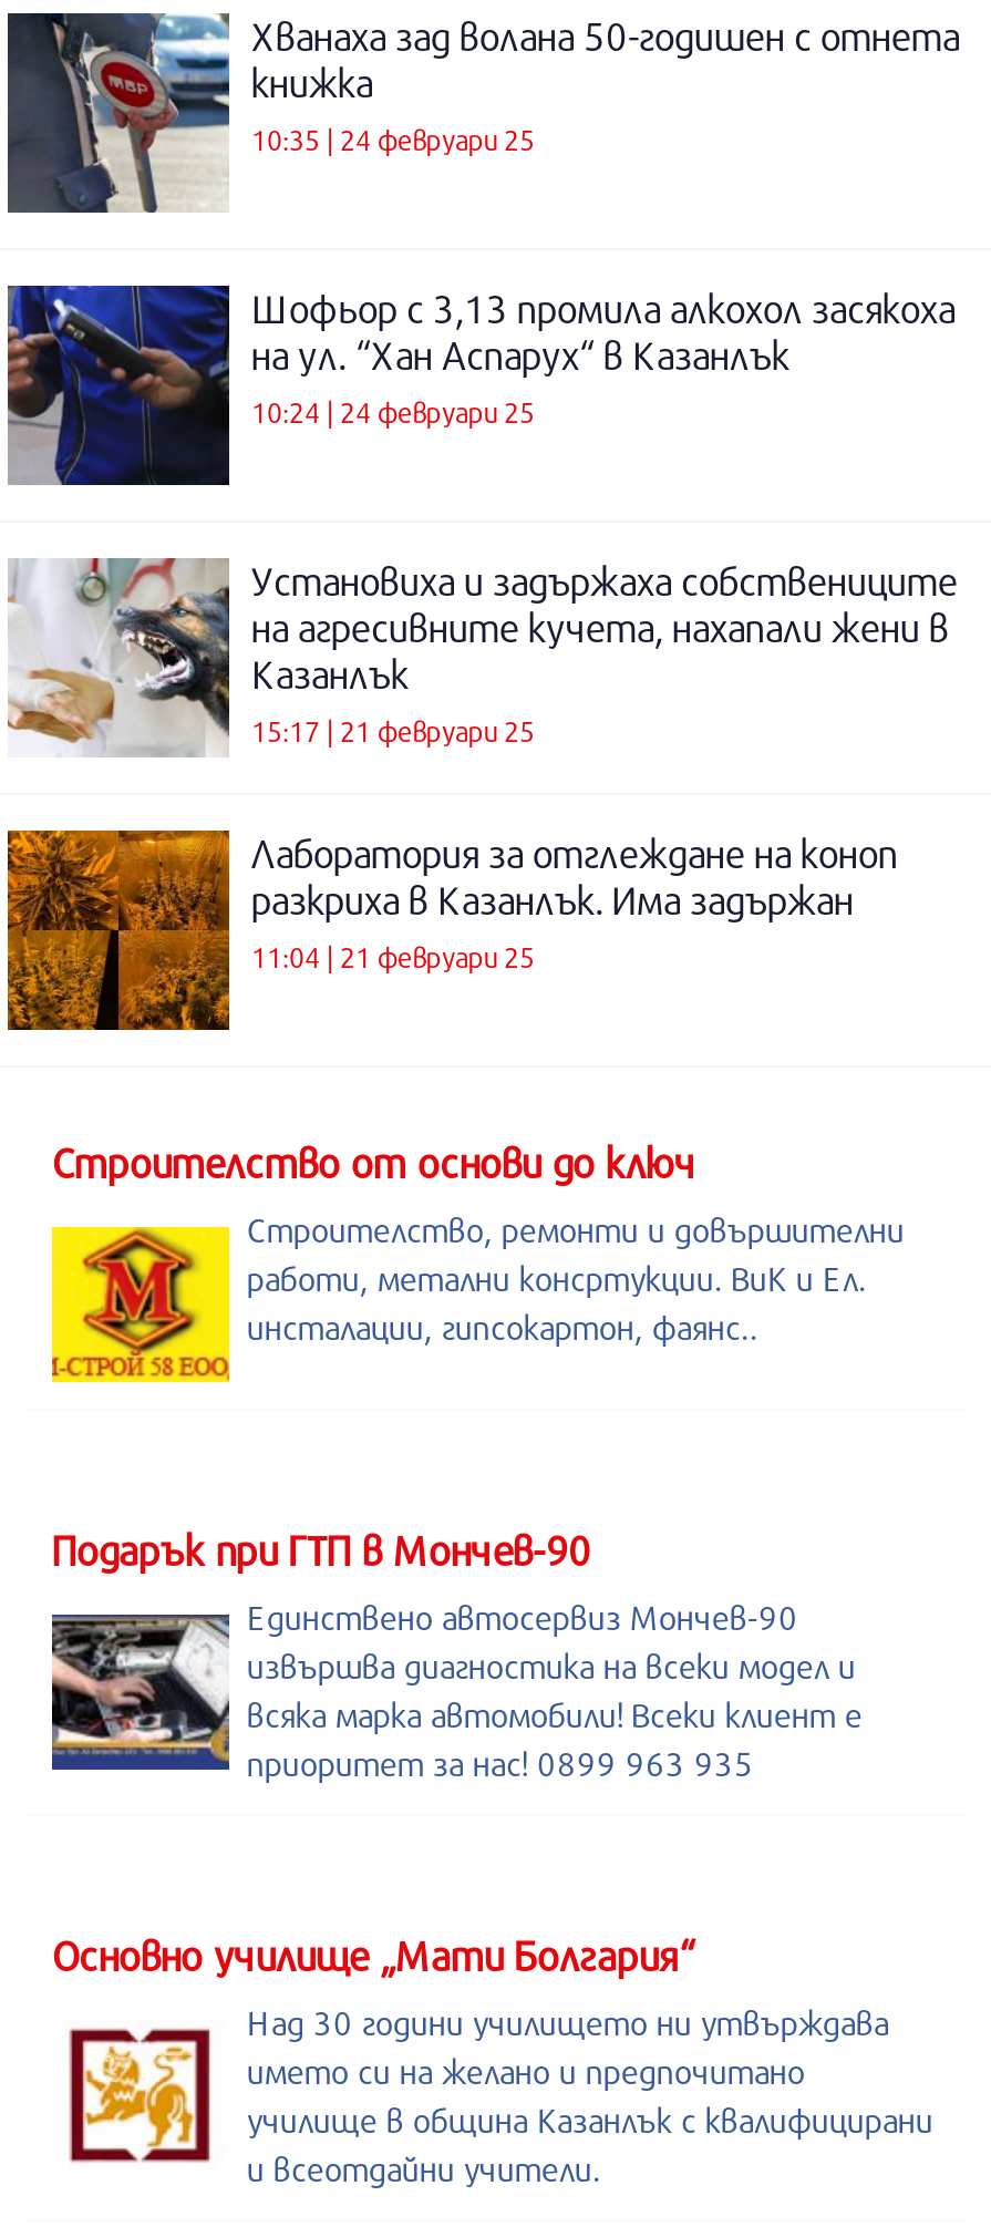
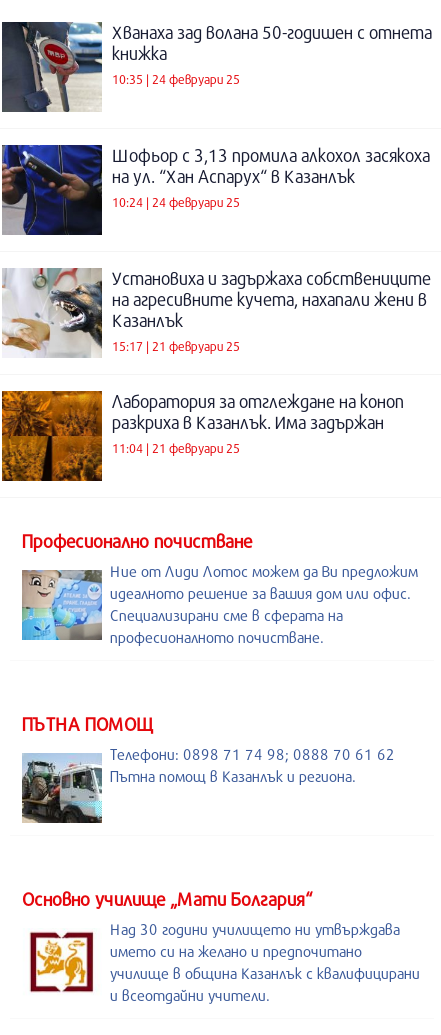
- Строителство от основи до ключ
+ Професионално почистване

- [image]
- Строителство, ремонти и довършителни
- работи, метални консртукции. ВиК и Ел.
- инсталации, гипсокартон, фаянс..
+ [image]
+ Ние от Лиди Лотос можем да Ви предложим
+ идеалното решение за вашия дом или офис.
+ Специализирани сме в сферата на
+ професионалното почистване.

- Подарък при ГТП в Мончев-90
+ ПЪТНА ПОМОЩ

- [image]
- Единствено автосервиз Мончев-90
- извършва диагностика на всеки модел и
- всяка марка автомобили! Всеки клиент е
- приоритет за нас! 0899 963 935
+ [image]
+ Телефони: 0898 71 74 98; 0888 70 61 62
+ Пътна помощ в Казанлък и региона.
